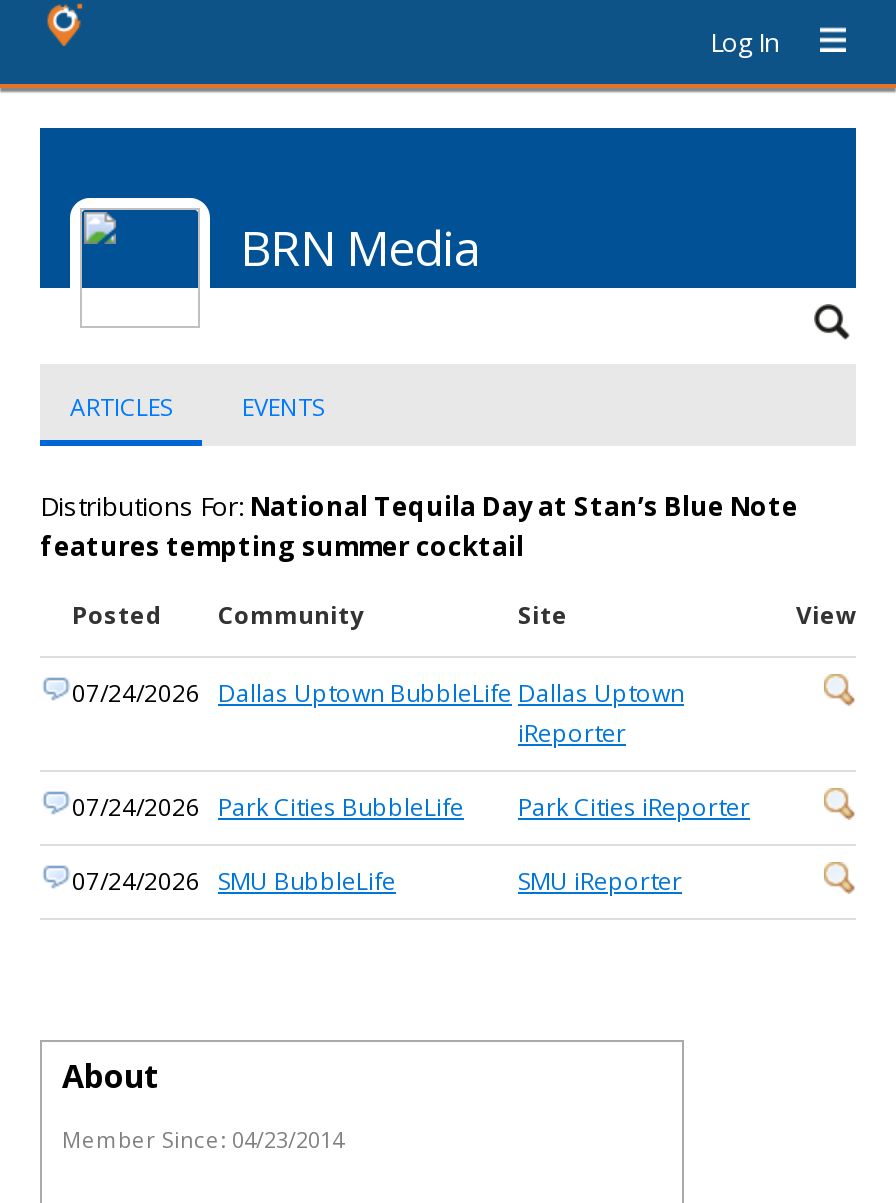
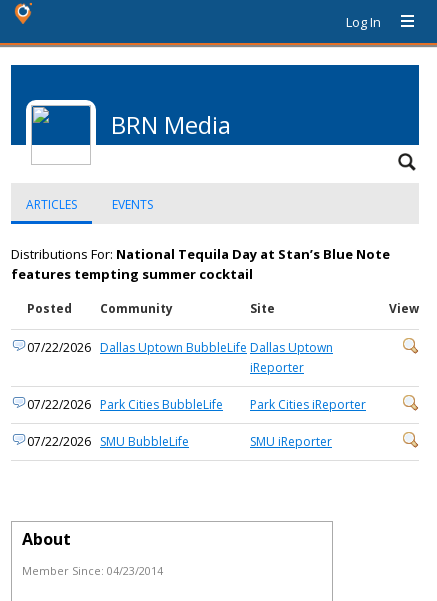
- 07/24/2026 Dallas Uptown BubbleLife Dallas Uptown
+ 07/22/2026 Dallas Uptown BubbleLife Dallas Uptown

- 07/24/2026 Park Cities BubbleLife
+ 07/22/2026 Park Cities BubbleLife

- 07/24/2026 SMU BubbleLife
+ 07/22/2026 SMU BubbleLife
